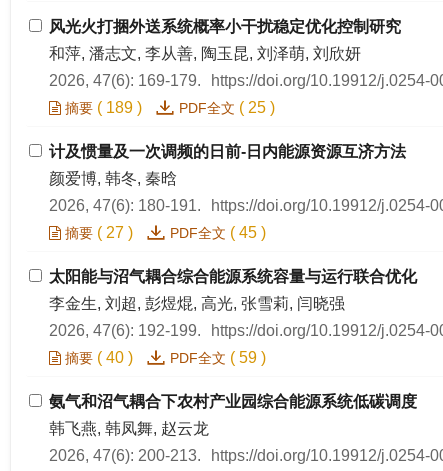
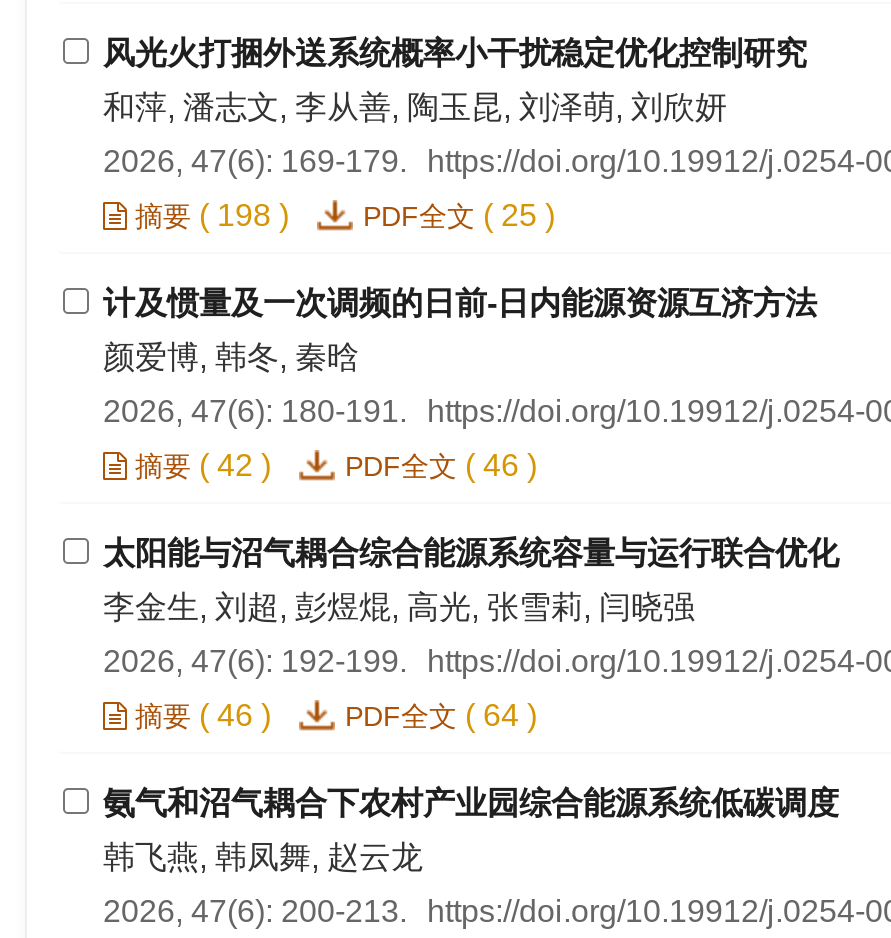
- 摘要(189) PDF全文(25)
+ 摘要(198) PDF全文(25)

- 摘要(27)
+ 摘要(42)

- PDF全文(45)
+ PDF全文(46)

- 摘要(40)
+ 摘要(46)

- PDF全文(59)
+ PDF全文(64)
